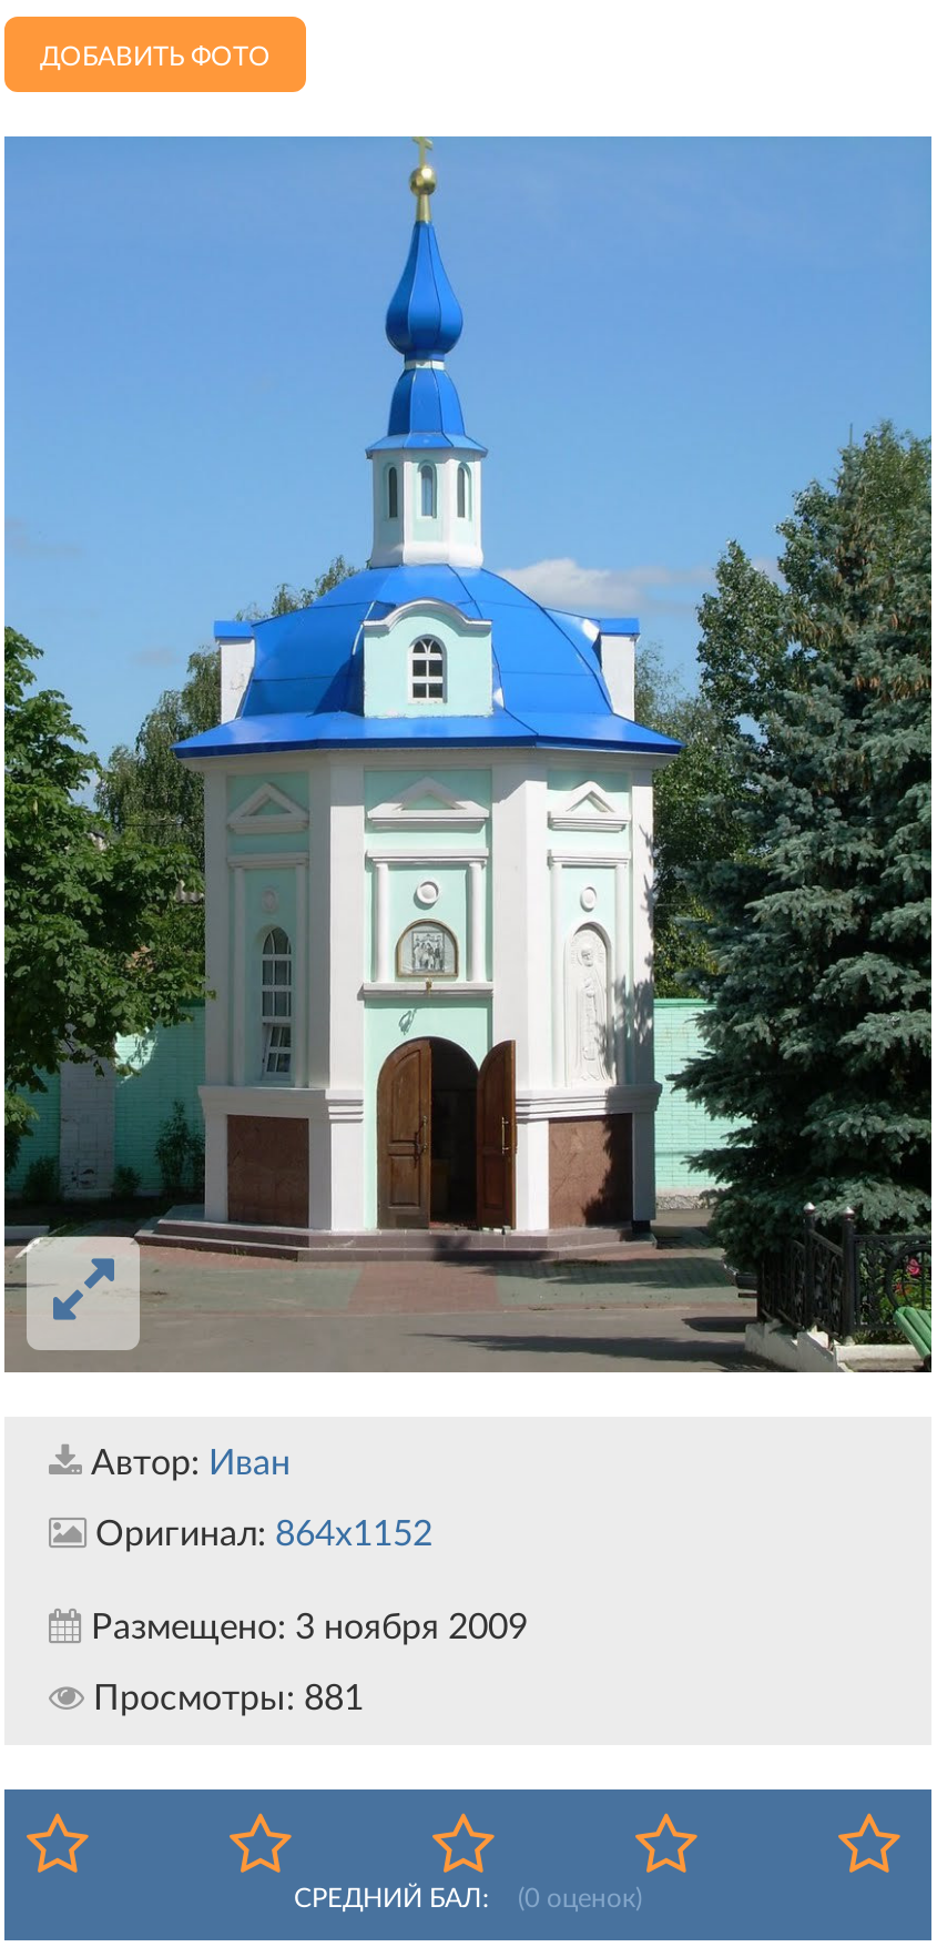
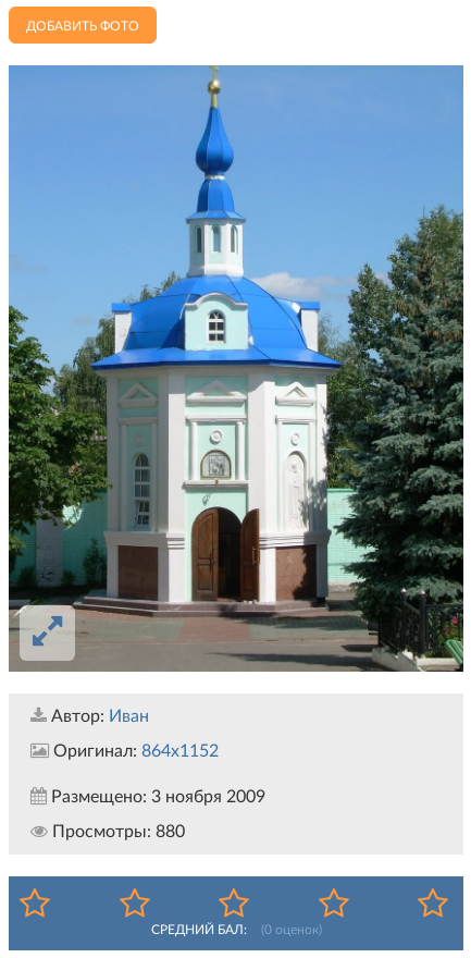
- Просмотры: 881
+ Просмотры: 880
